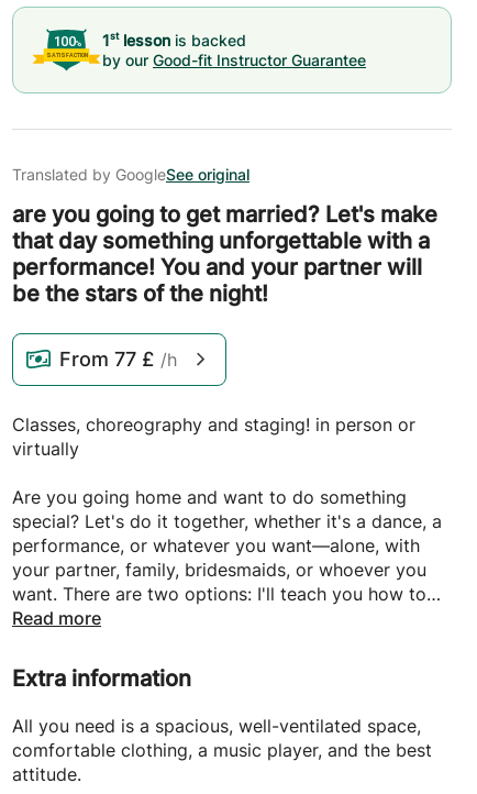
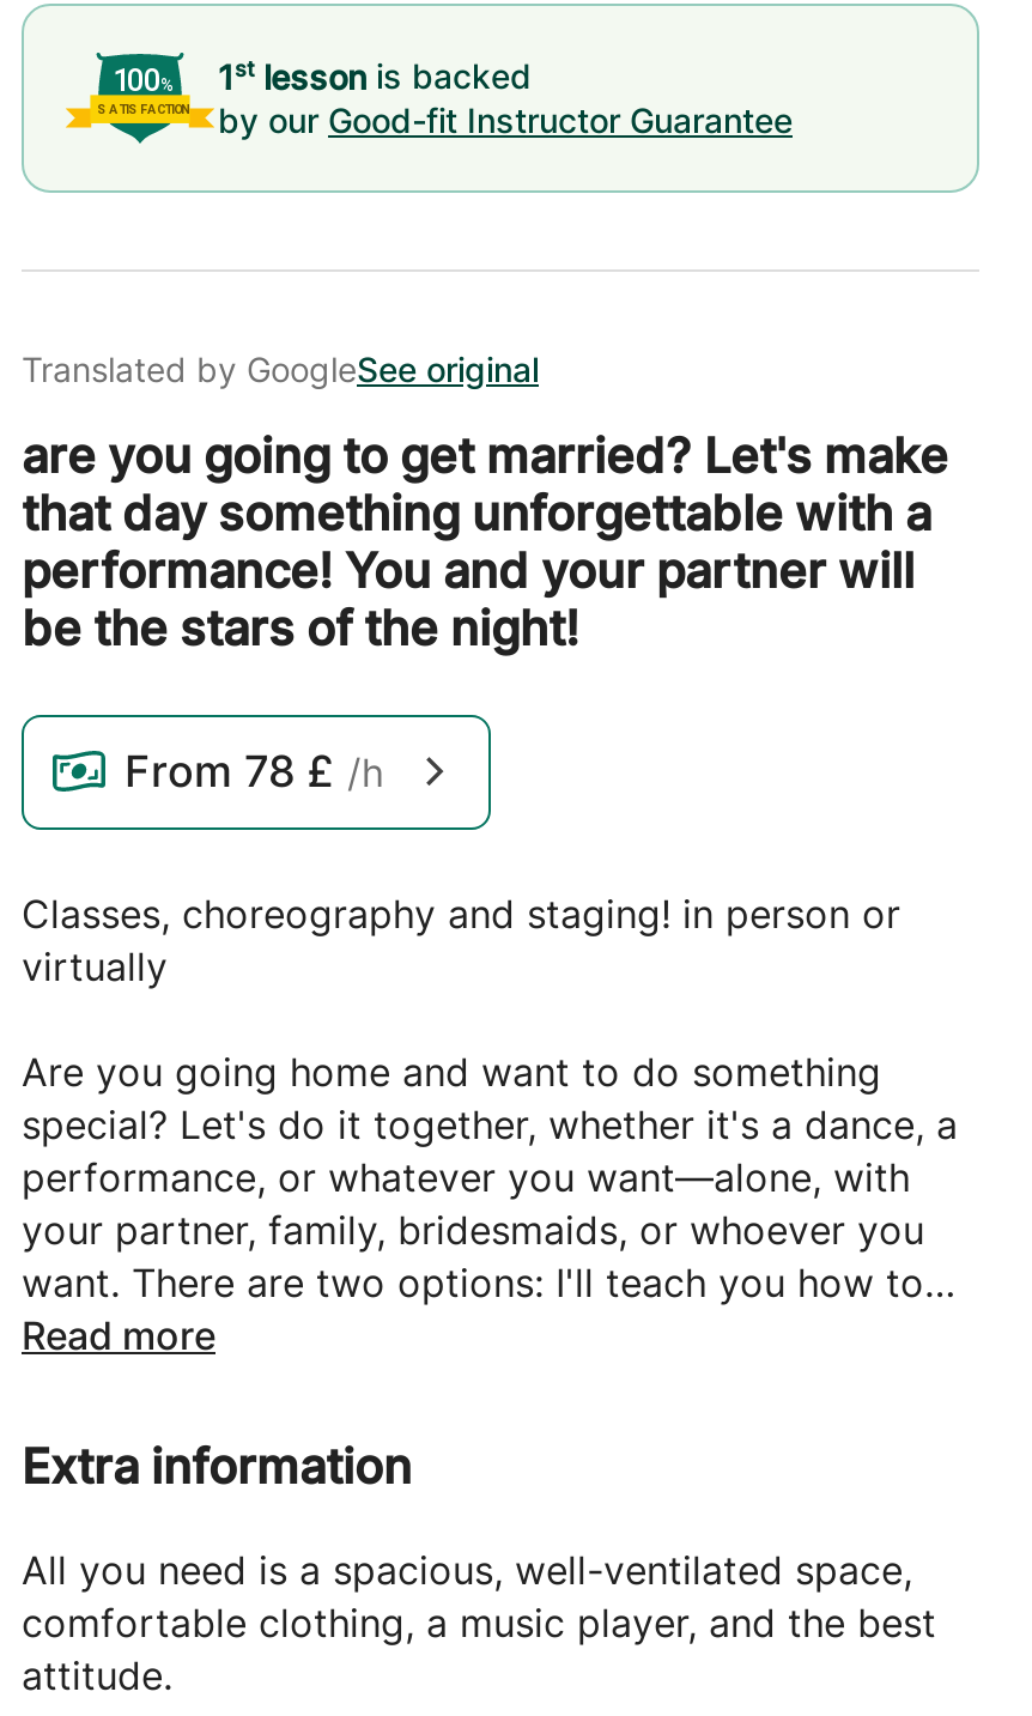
- From 77 £/h
+ From 78 £/h
